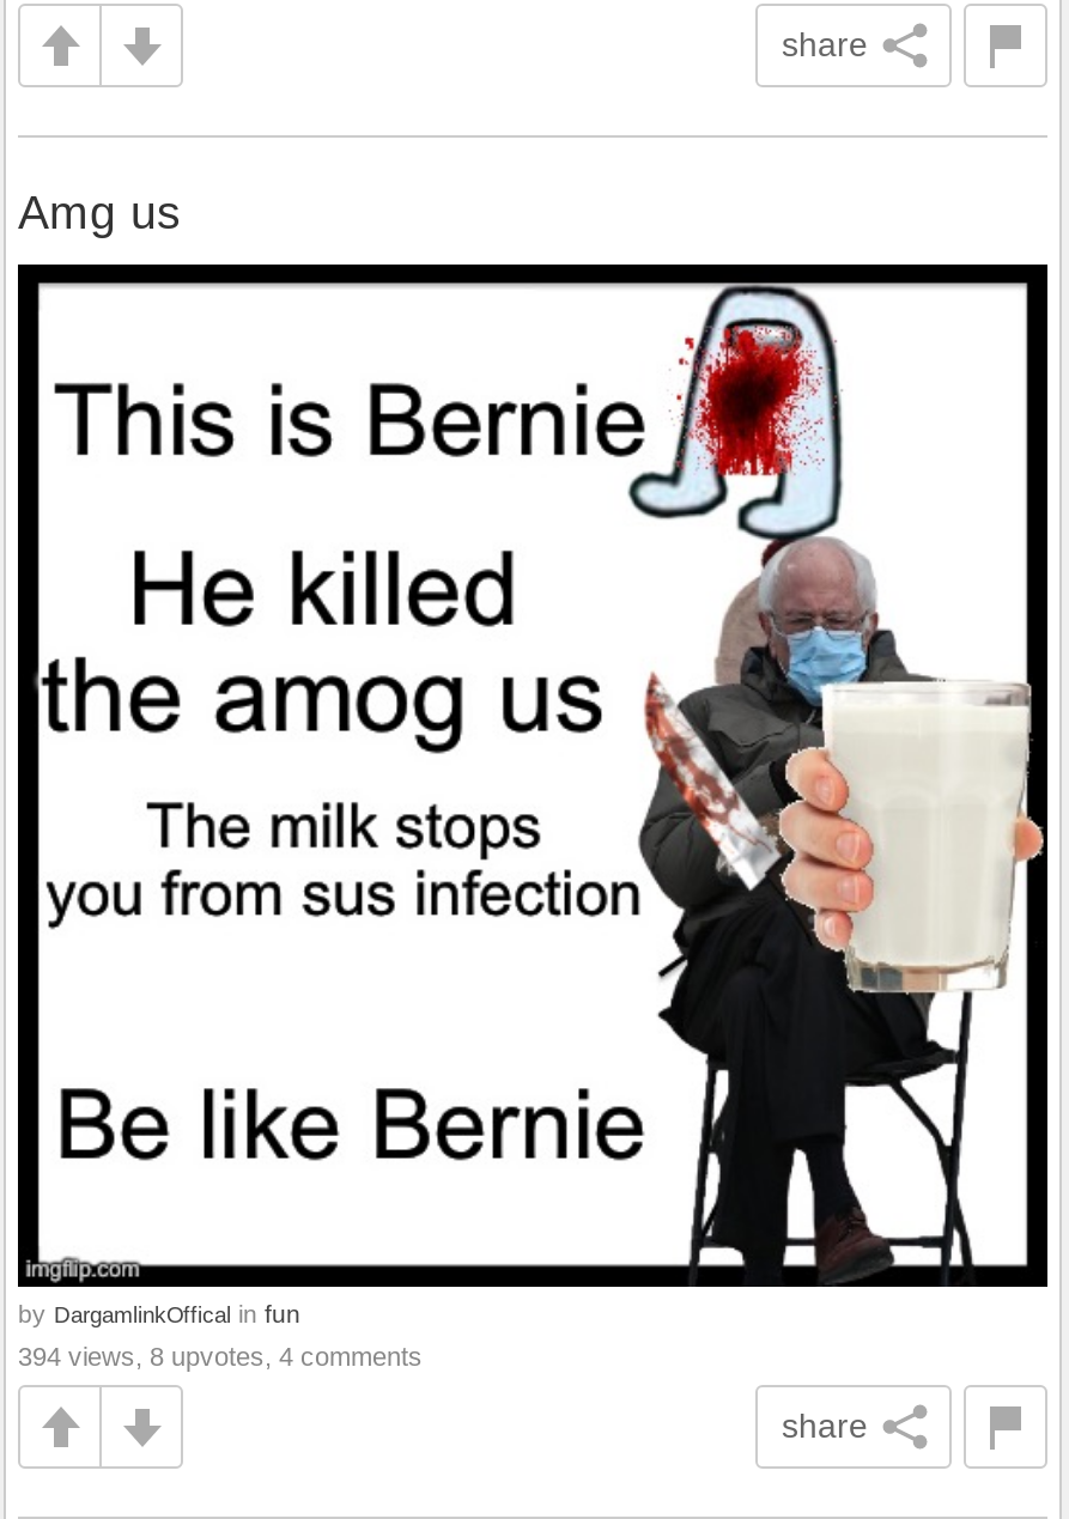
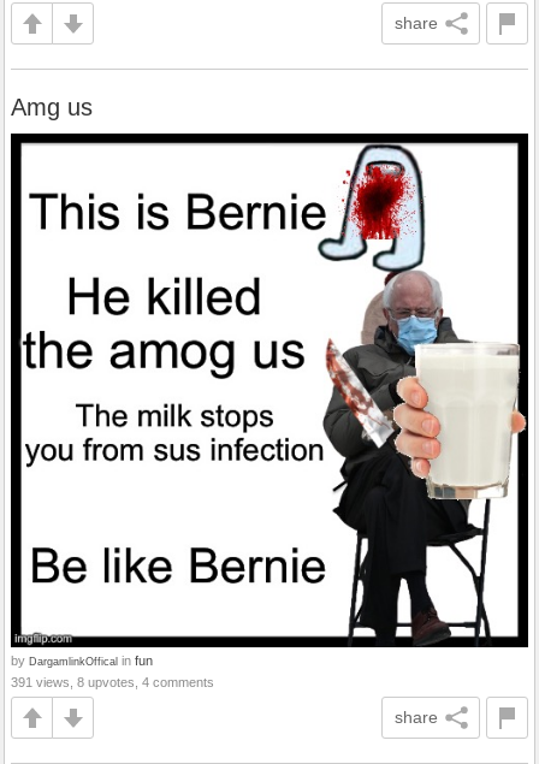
- 394 views, 8 upvotes, 4 comments
+ 391 views, 8 upvotes, 4 comments
